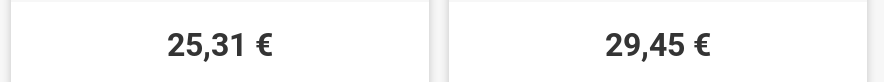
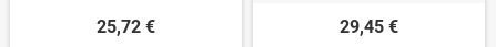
- 25,31 €
+ 25,72 €
